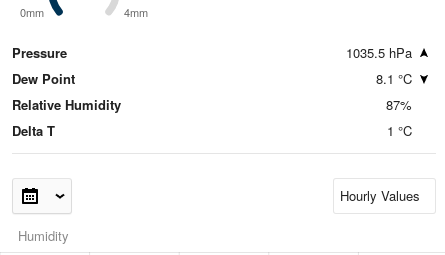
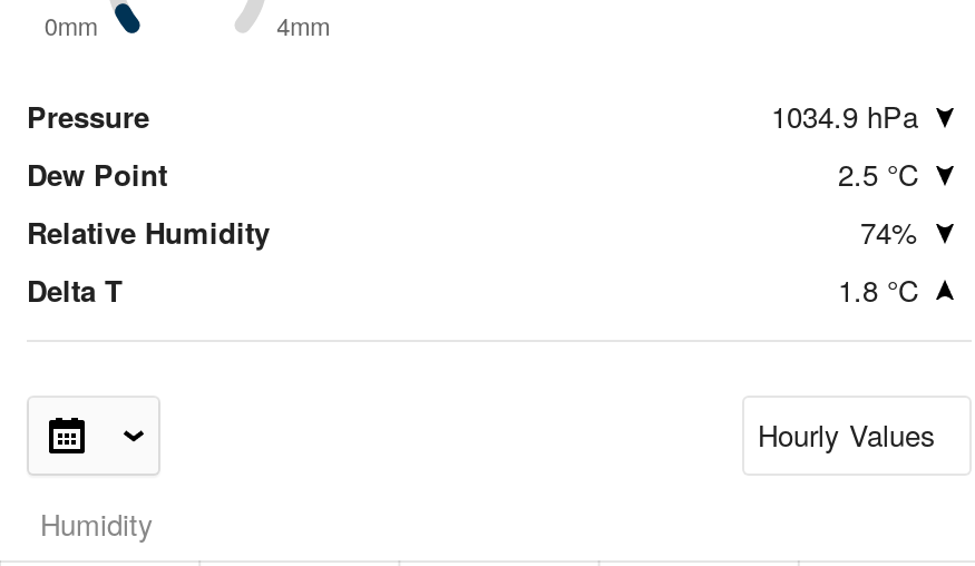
- 1035.5 hPa
+ 1034.9 hPa

- 8.1 °C
+ 2.5 °C

- 87%
+ 74%

- 1 °C
+ 1.8 °C
